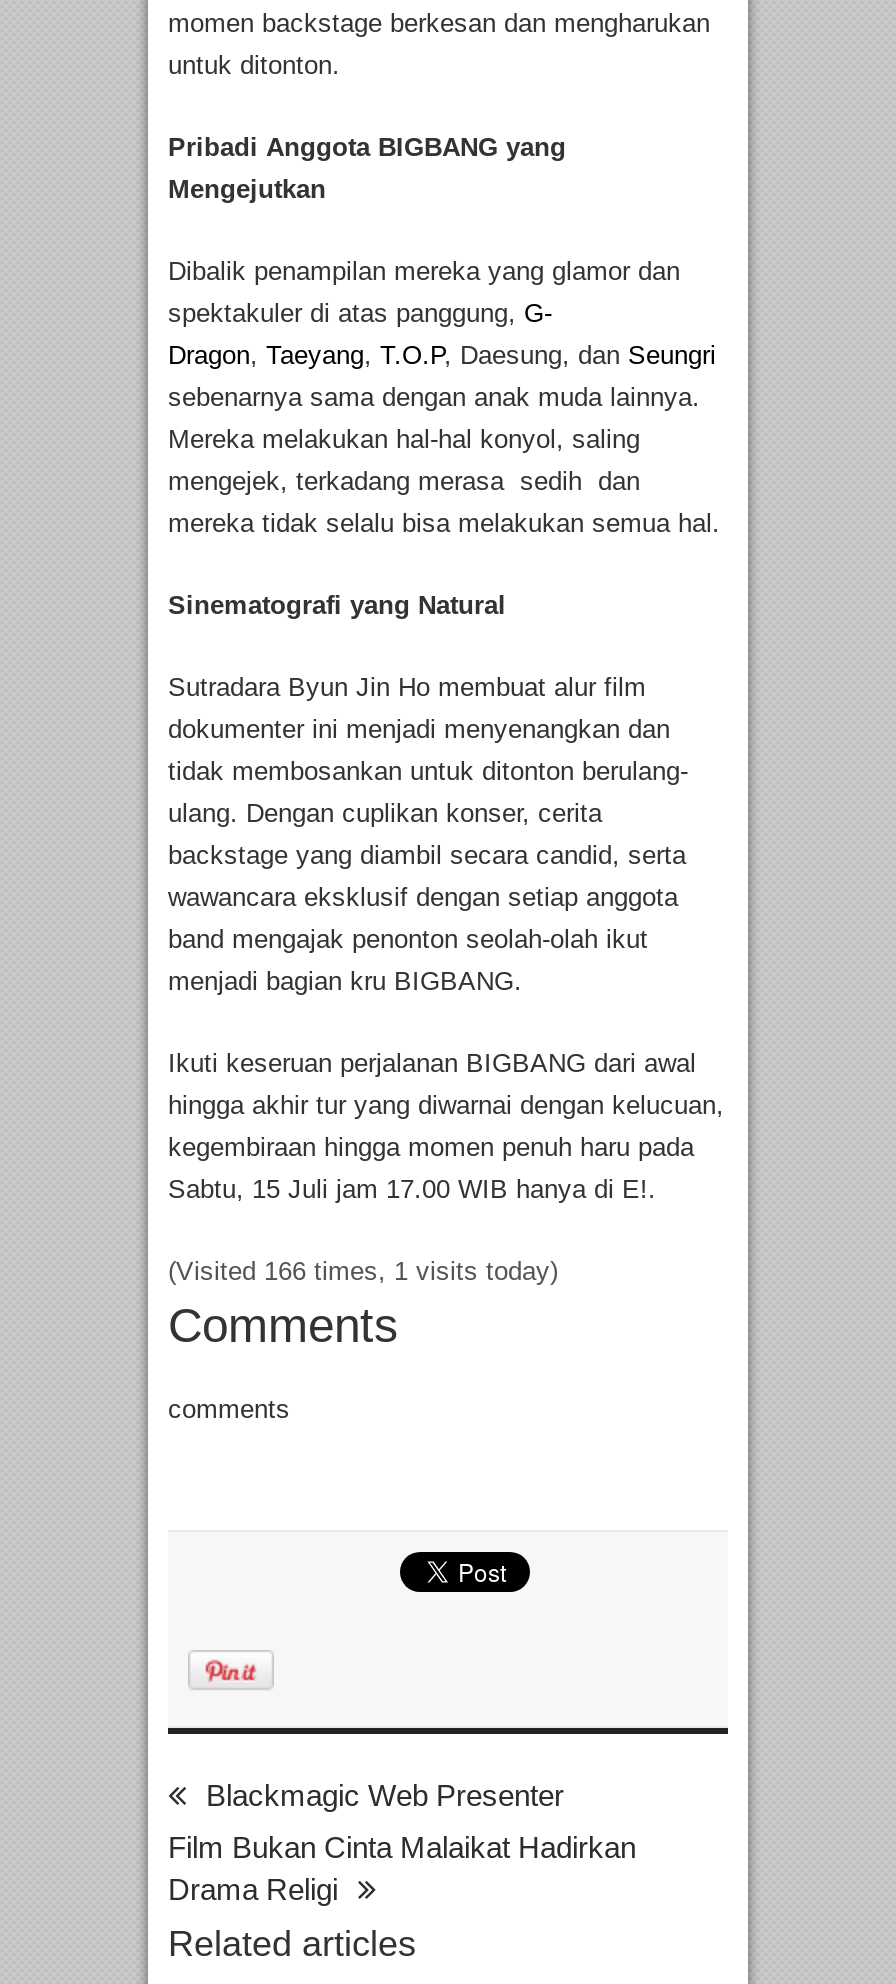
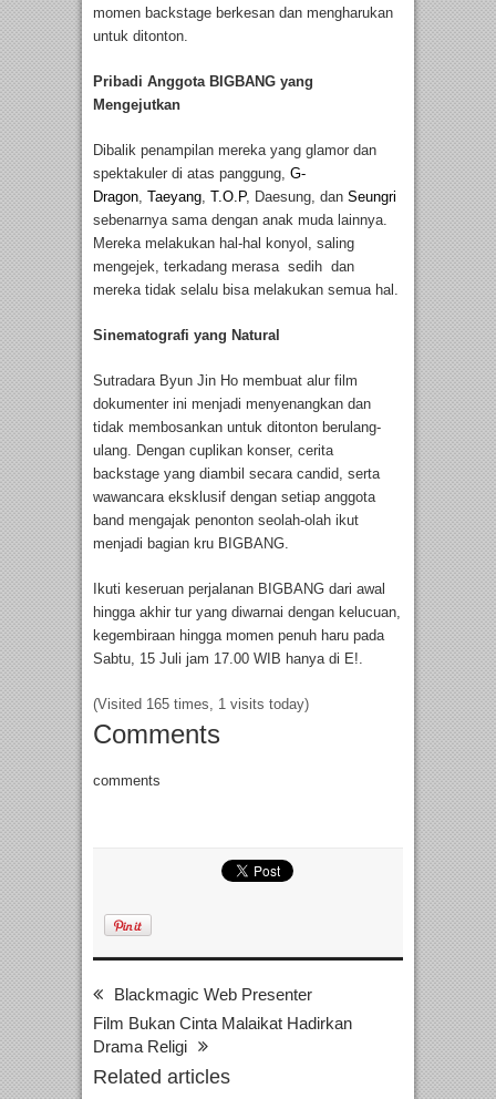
- (Visited 166 times, 1 visits today)
+ (Visited 165 times, 1 visits today)
